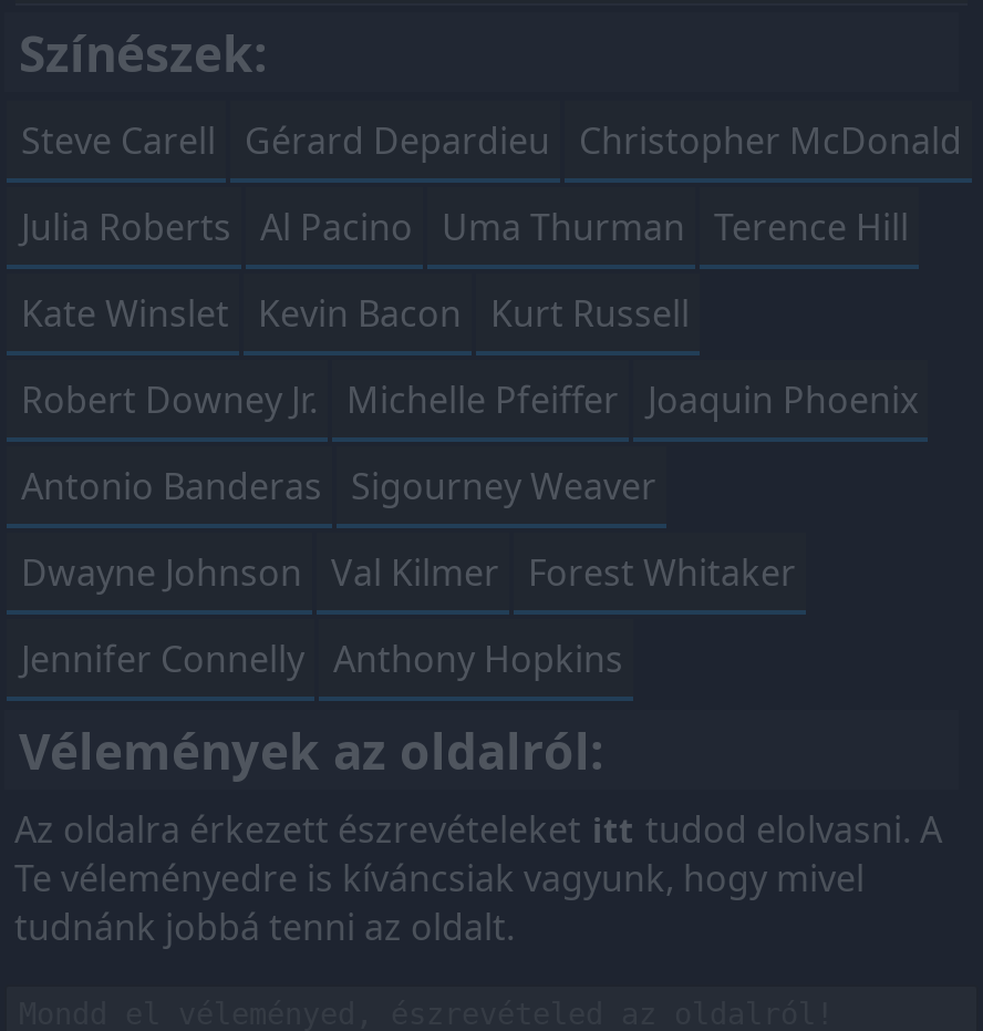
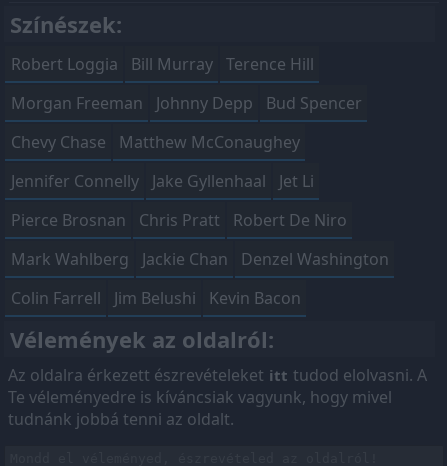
- Steve Carell Gérard Depardieu Christopher McDonald
+ Robert Loggia Bill Murray Terence Hill

- Julia Roberts Al Pacino Uma Thurman Terence Hill
+ Morgan Freeman Johnny Depp Bud Spencer

- Kate Winslet Kevin Bacon Kurt Russell
+ Chevy Chase Matthew McConaughey

- Robert Downey Jr. Michelle Pfeiffer Joaquin Phoenix
+ Jennifer Connelly Jake Gyllenhaal Jet Li

- Antonio Banderas Sigourney Weaver
+ Pierce Brosnan Chris Pratt Robert De Niro

- Dwayne Johnson Val Kilmer Forest Whitaker
+ Mark Wahlberg Jackie Chan Denzel Washington

- Jennifer Connelly Anthony Hopkins
+ Colin Farrell Jim Belushi Kevin Bacon
